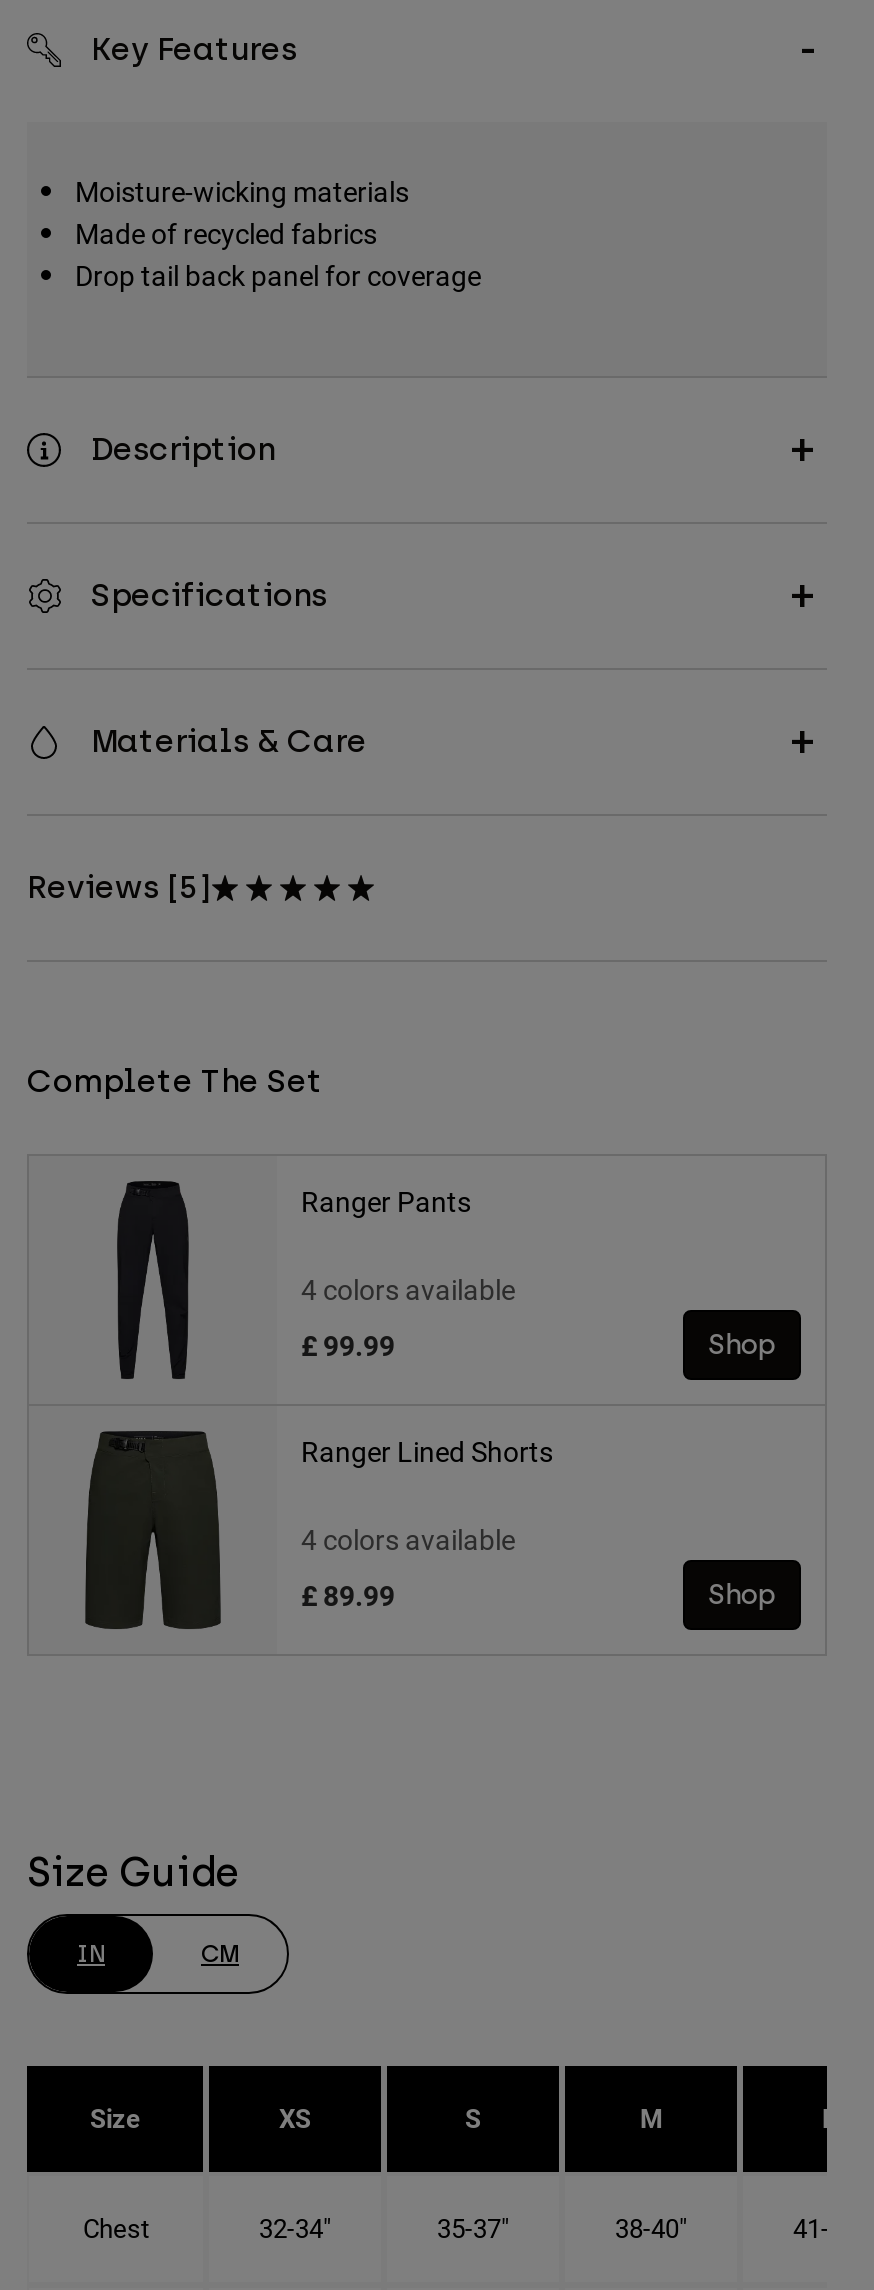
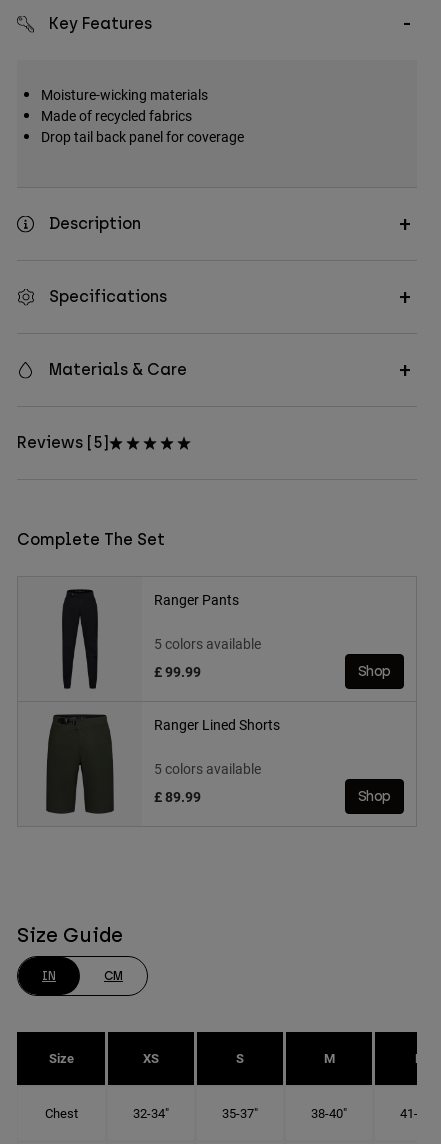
- 4 colors available
+ 5 colors available

- 4 colors available
+ 5 colors available
